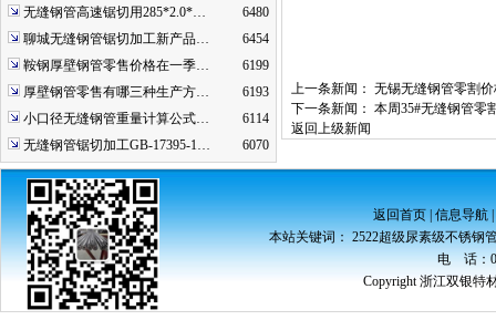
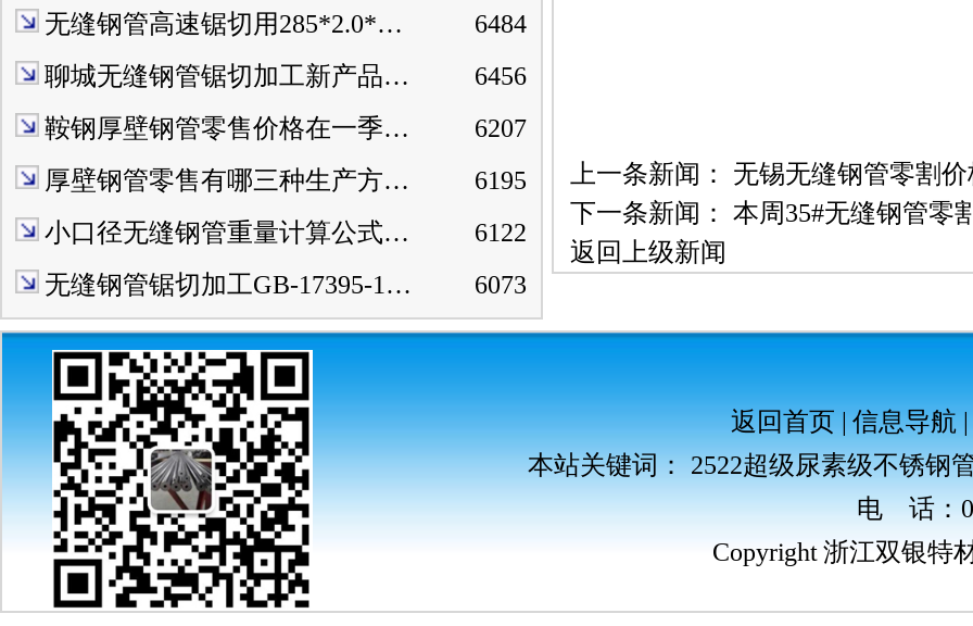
- 6480
+ 6484

- 6454
+ 6456

- 6199
+ 6207

- 6193
+ 6195

- 6114
+ 6122

- 6070
+ 6073
